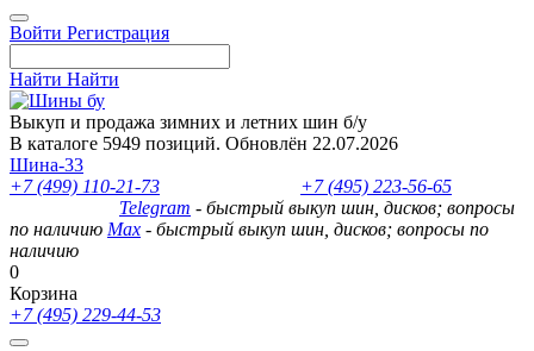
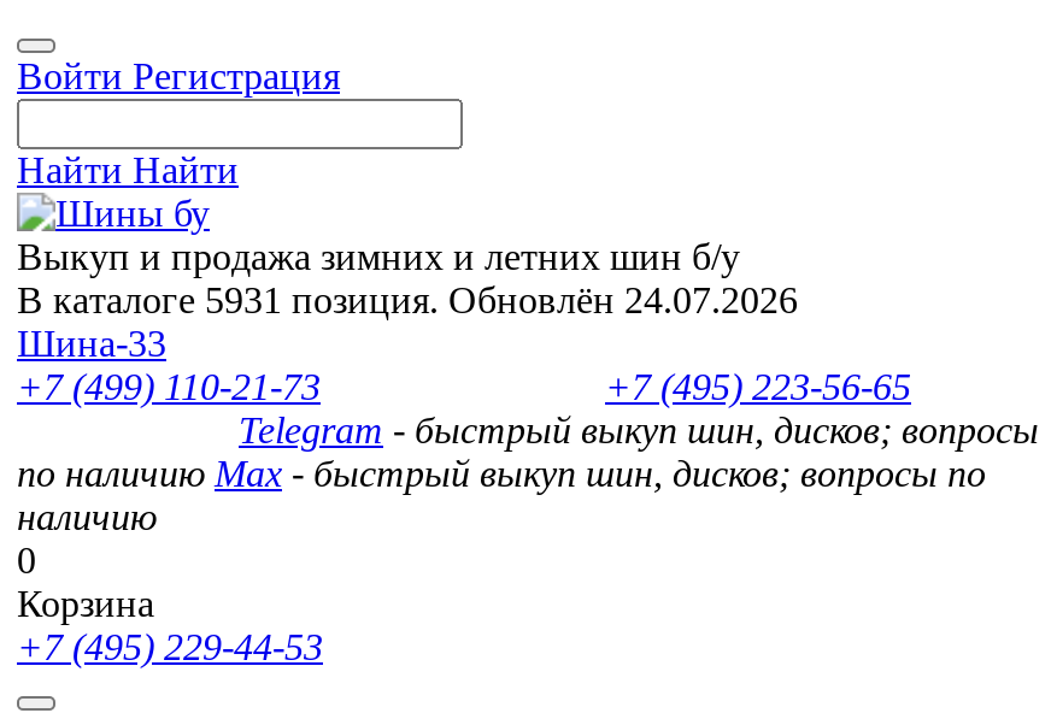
- В каталоге 5949 позиций. Обновлён 22.07.2026
+ В каталоге 5931 позиция. Обновлён 24.07.2026
